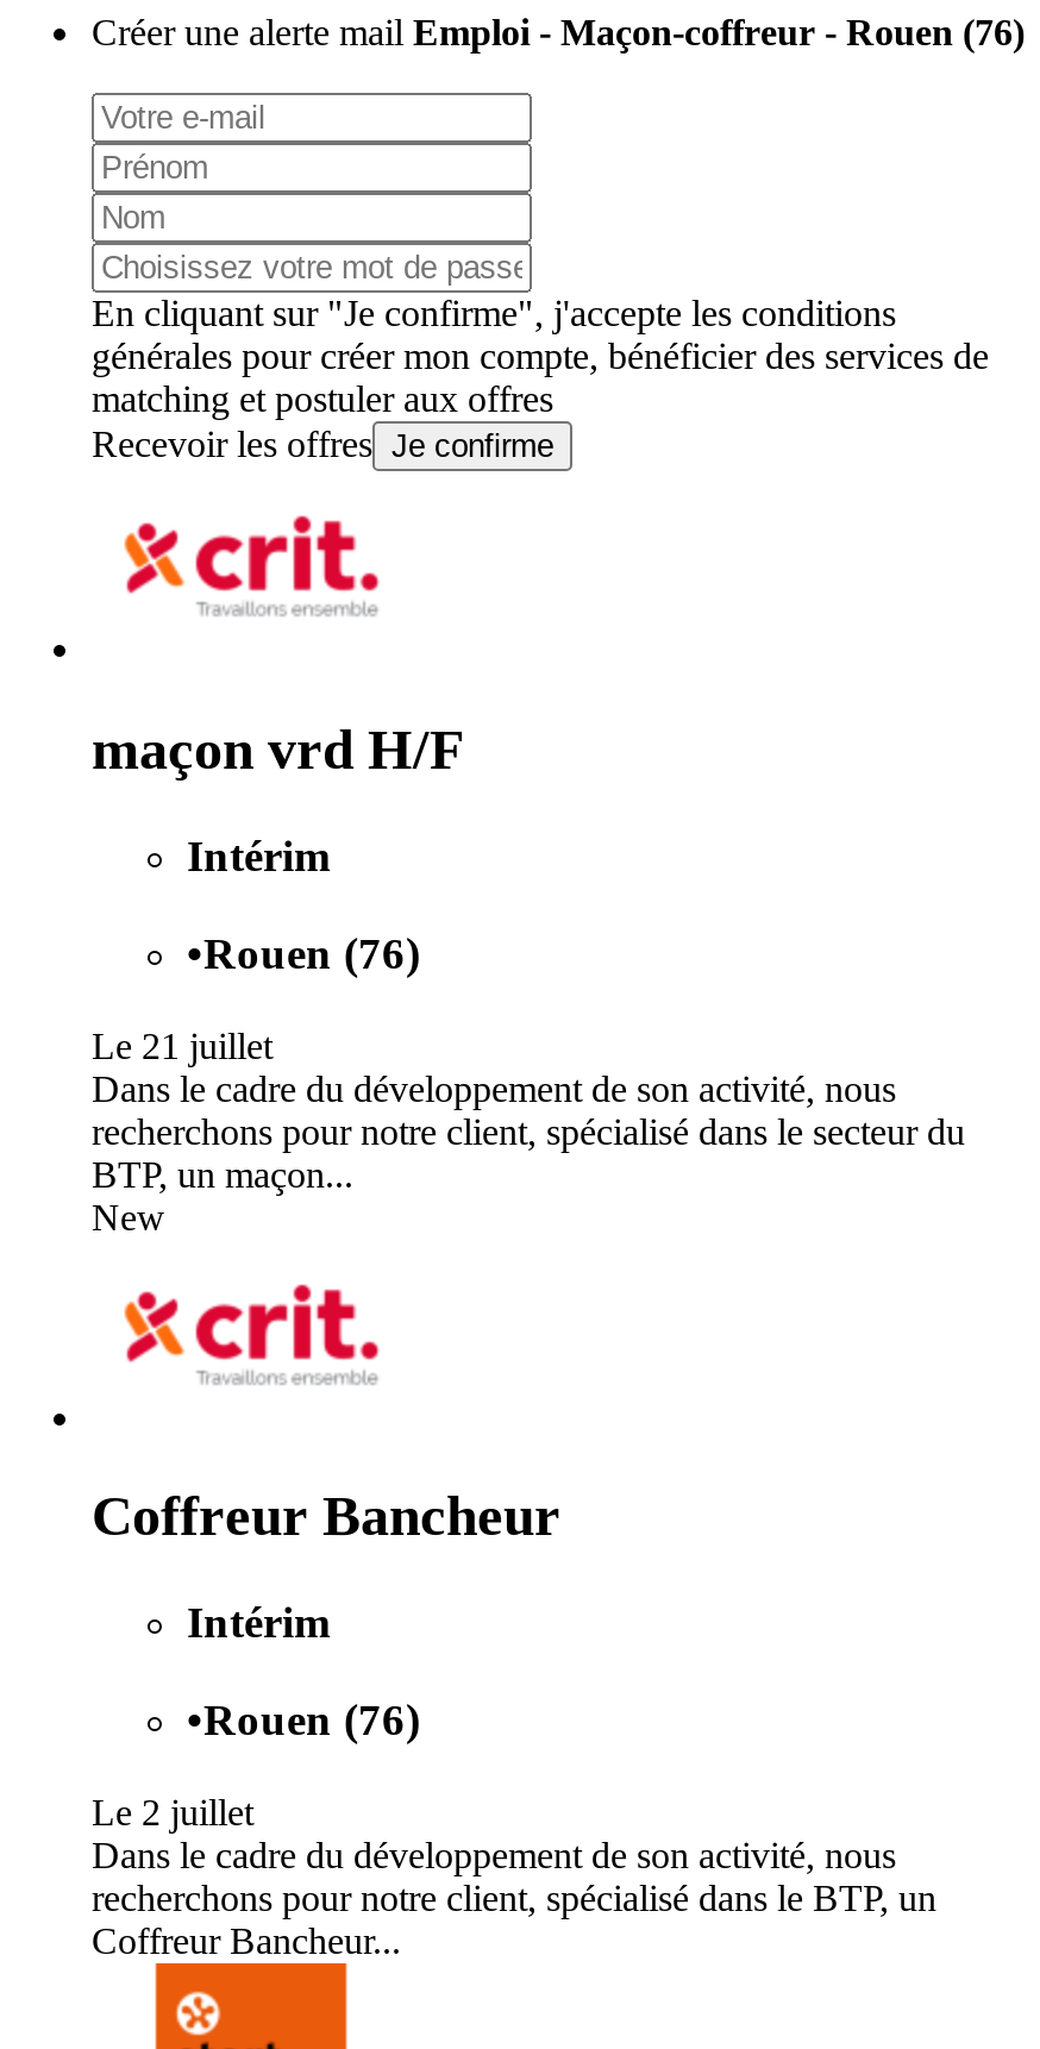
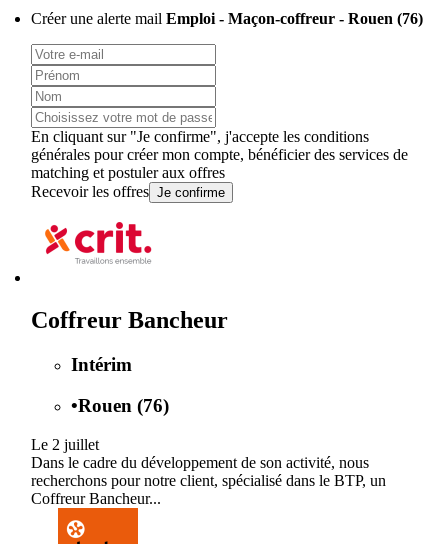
- maçon vrd H/F
- Intérim
- •Rouen (76)
- Le 21 juillet
- Dans le cadre du développement de son activité, nous
- recherchons pour notre client, spécialisé dans le secteur du
- BTP, un maçon...
- New
